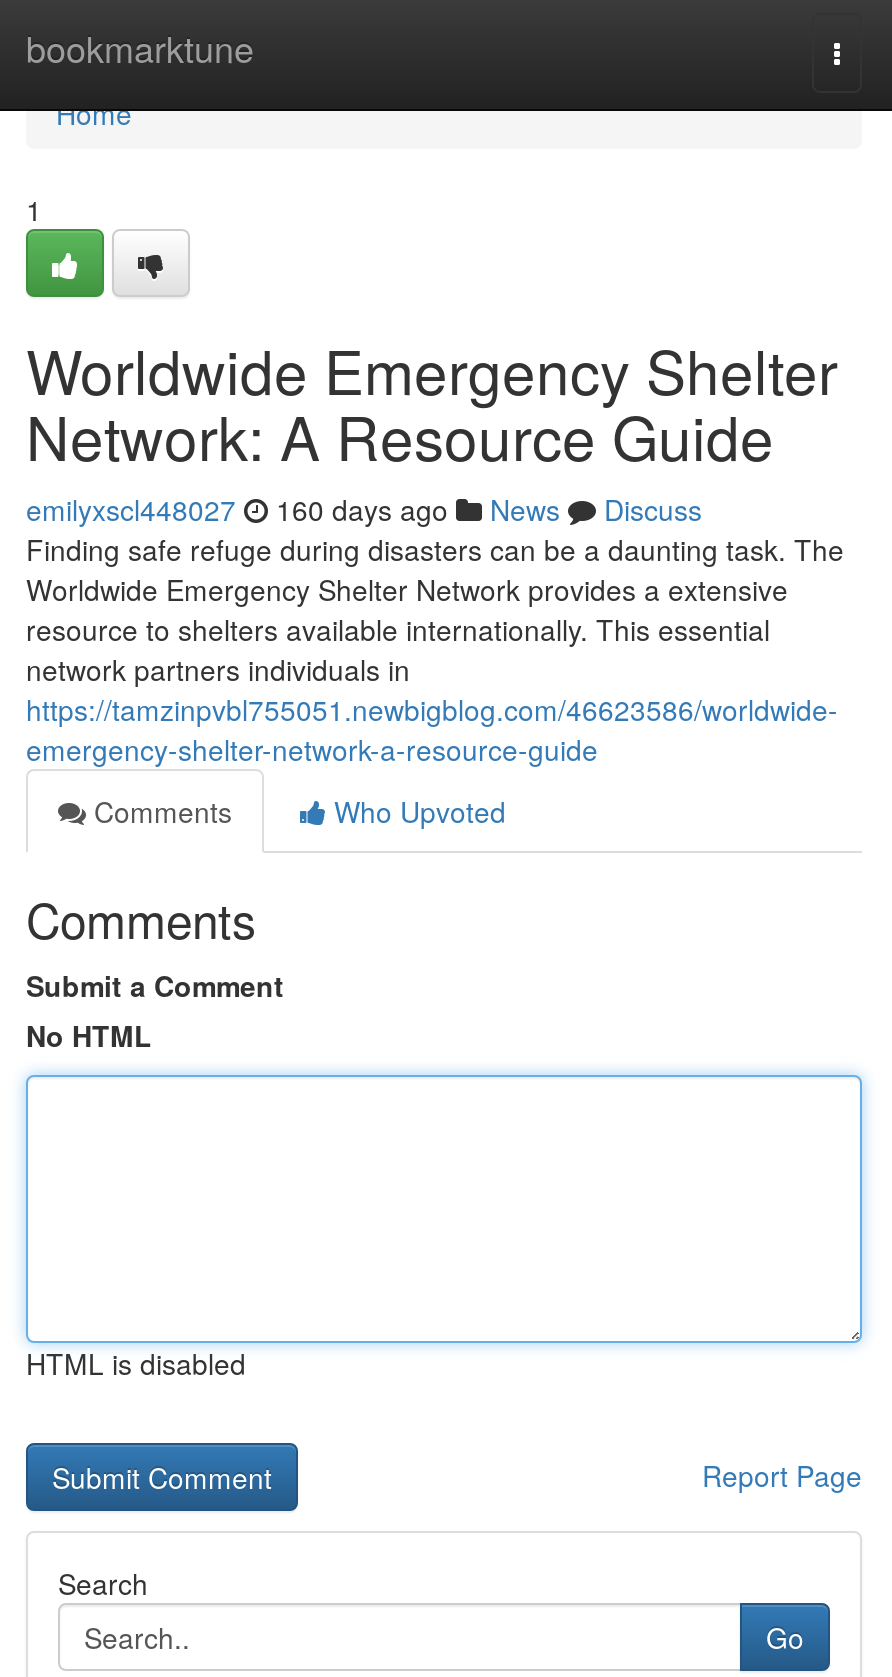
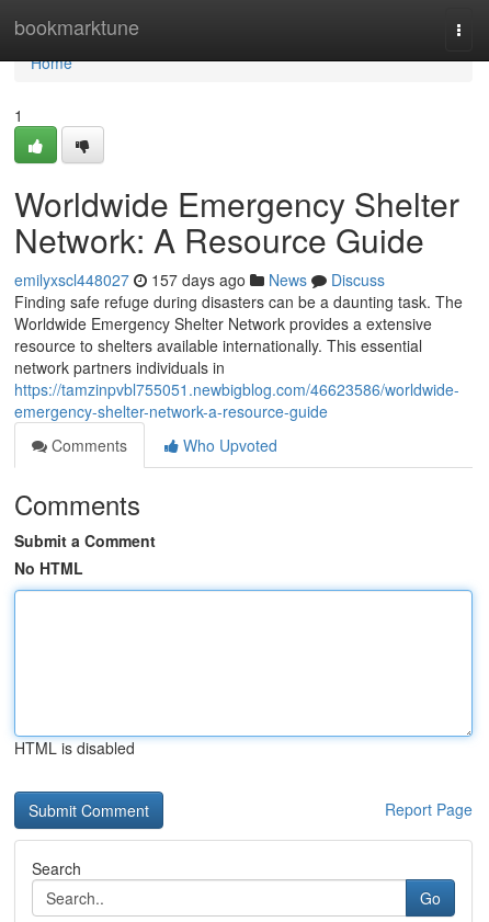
- emilyxscl448027 160 days ago News Discuss
+ emilyxscl448027 157 days ago News Discuss
